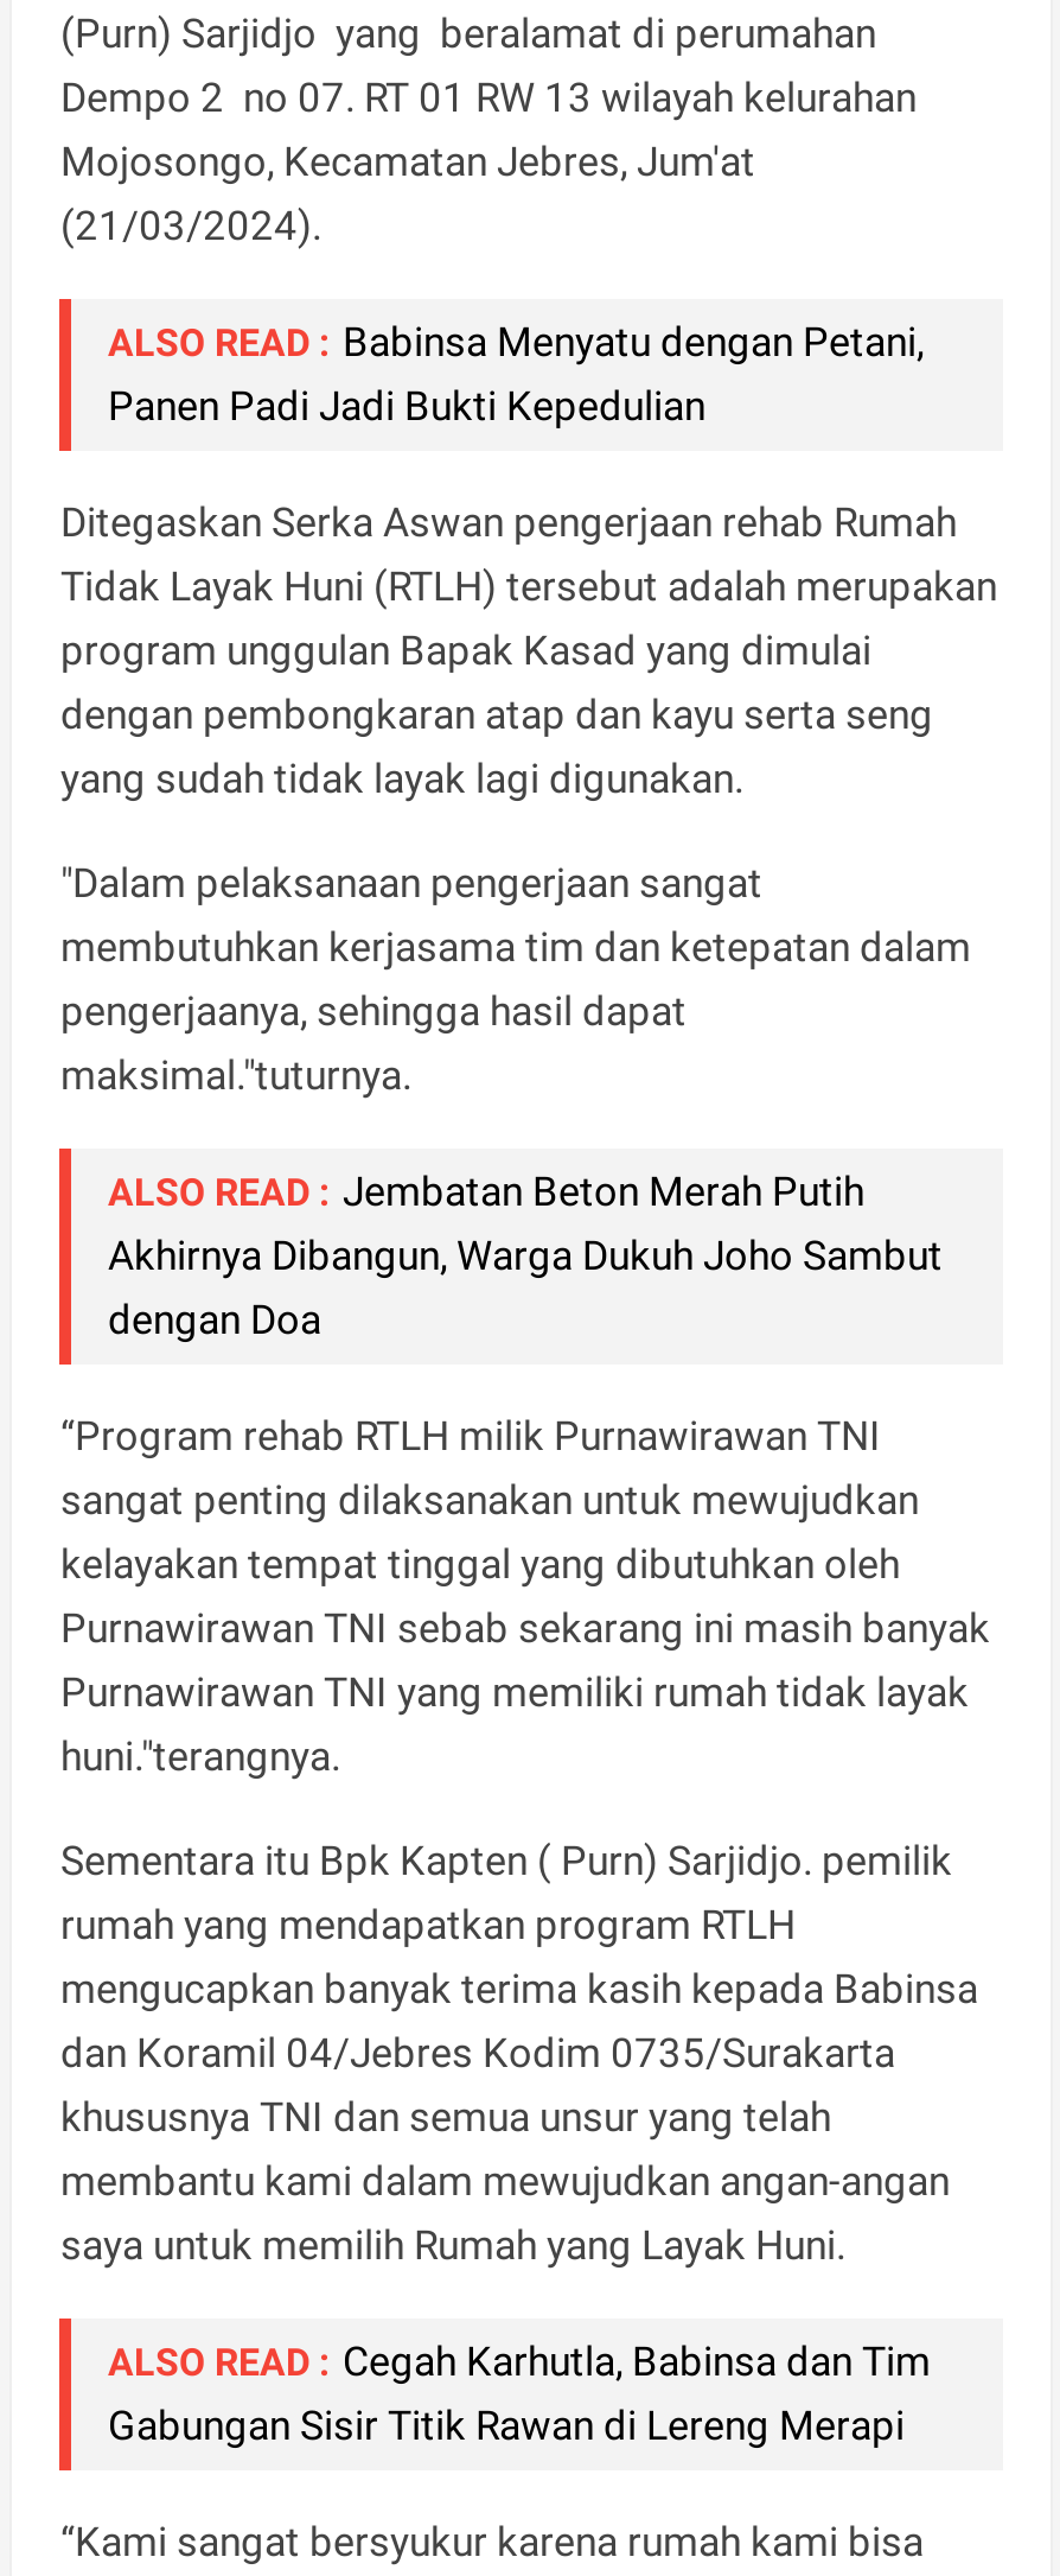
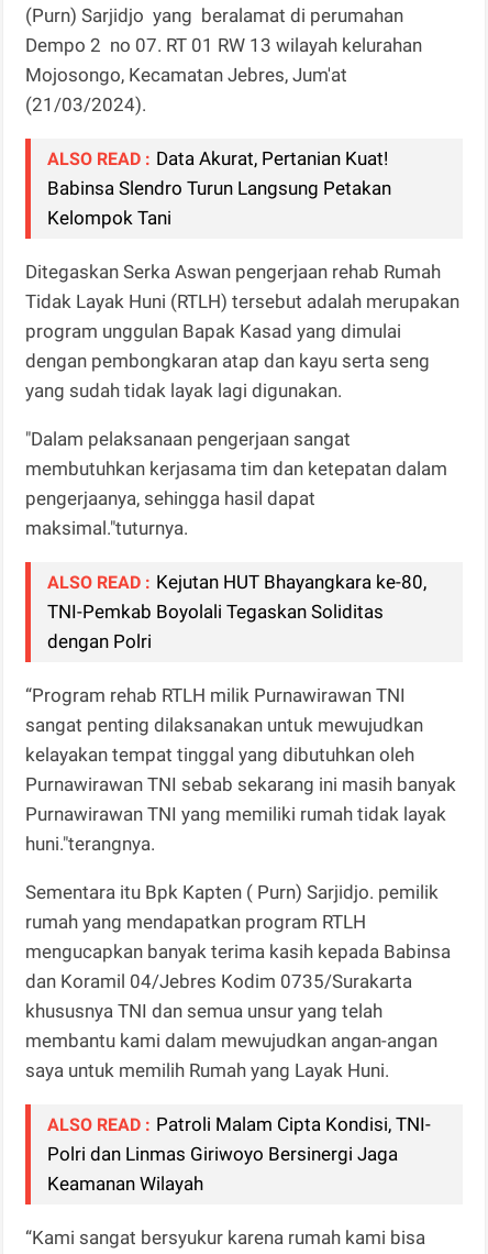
- ALSO READ : Babinsa Menyatu dengan Petani,
- Panen Padi Jadi Bukti Kepedulian
+ ALSO READ : Data Akurat, Pertanian Kuat!
+ Babinsa Slendro Turun Langsung Petakan
+ Kelompok Tani

- ALSO READ : Jembatan Beton Merah Putih
- Akhirnya Dibangun, Warga Dukuh Joho Sambut
- dengan Doa
+ ALSO READ : Kejutan HUT Bhayangkara ke-80,
+ TNI-Pemkab Boyolali Tegaskan Soliditas
+ dengan Polri

- ALSO READ : Cegah Karhutla, Babinsa dan Tim
- Gabungan Sisir Titik Rawan di Lereng Merapi
+ ALSO READ : Patroli Malam Cipta Kondisi, TNI-
+ Polri dan Linmas Giriwoyo Bersinergi Jaga
+ Keamanan Wilayah
